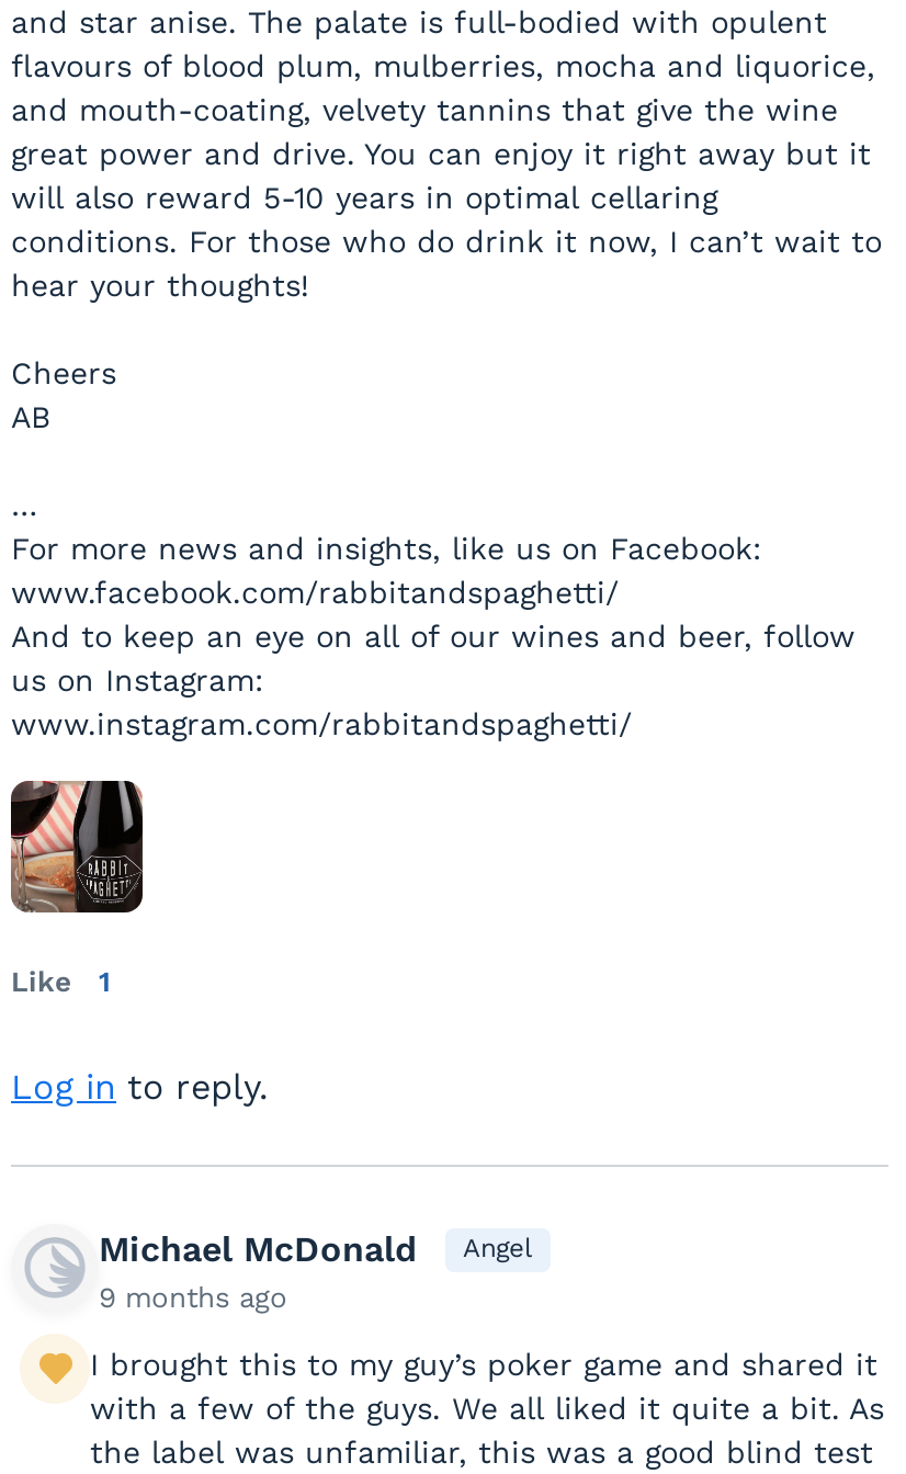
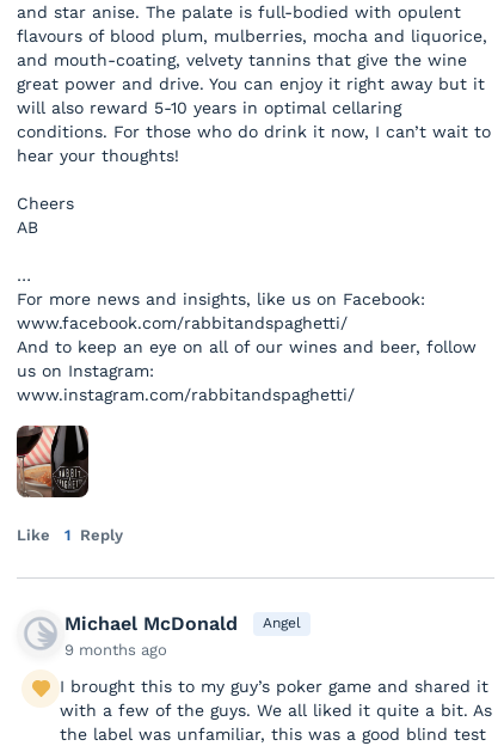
- Like 1
- Log in to reply.
+ Like 1 Reply
